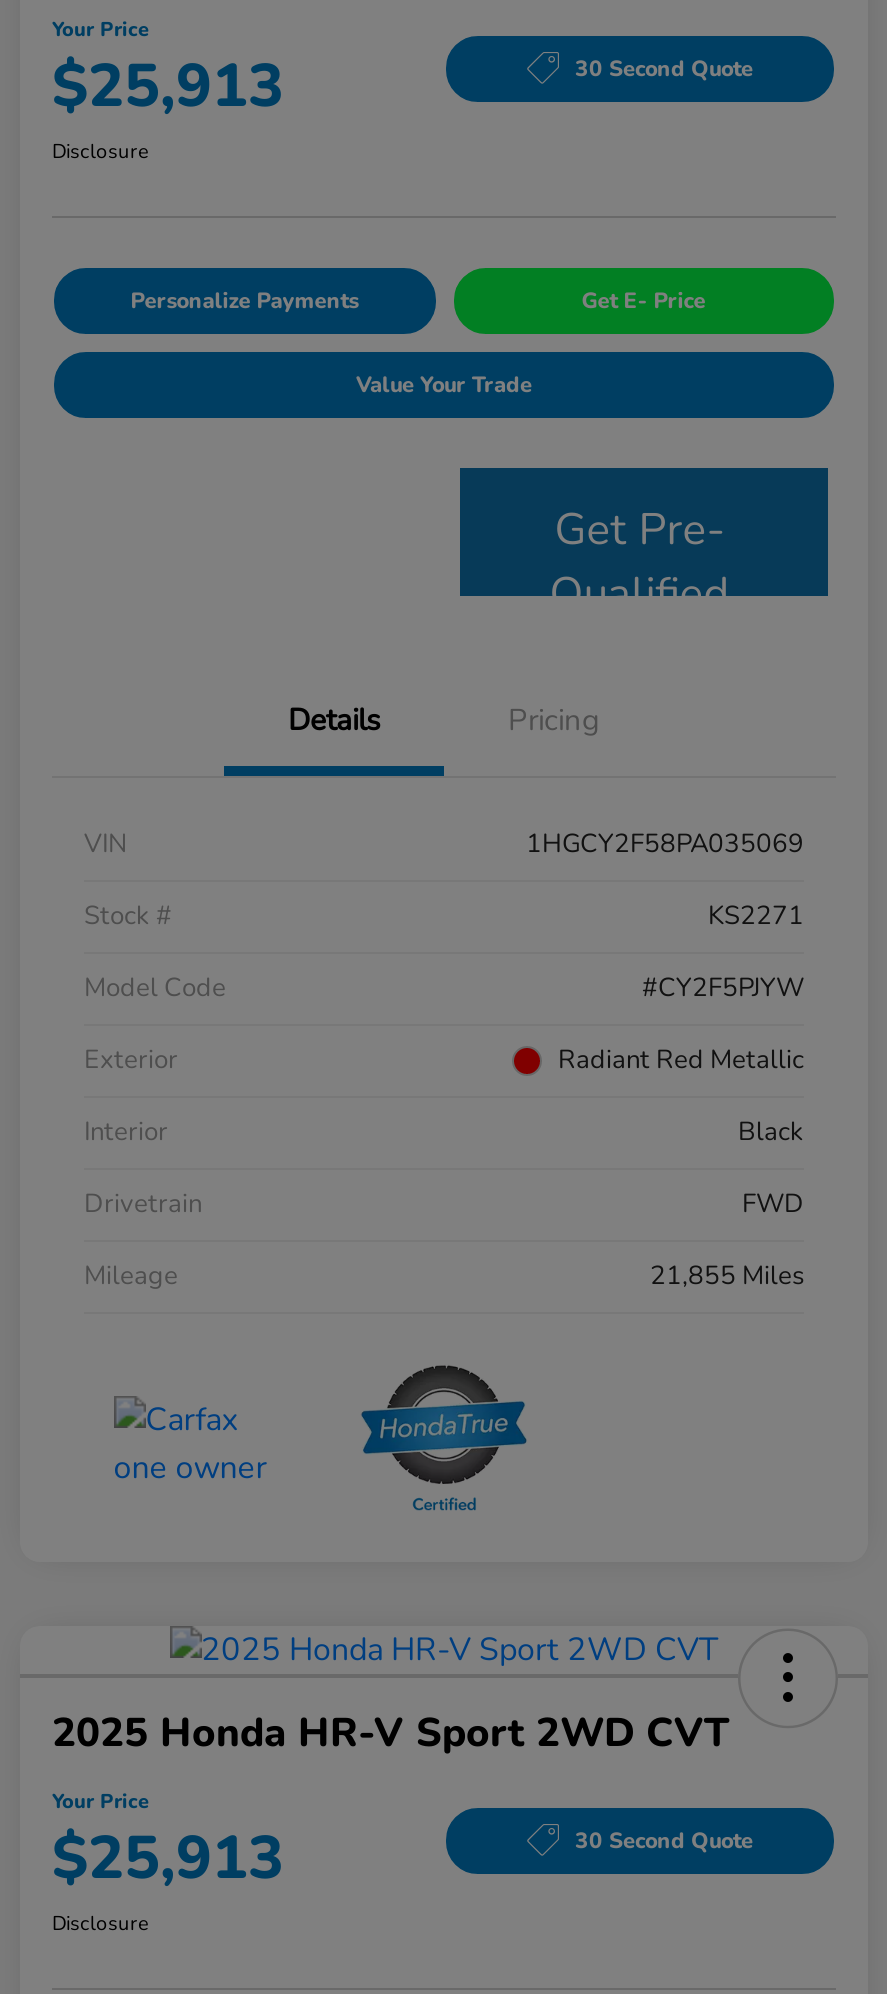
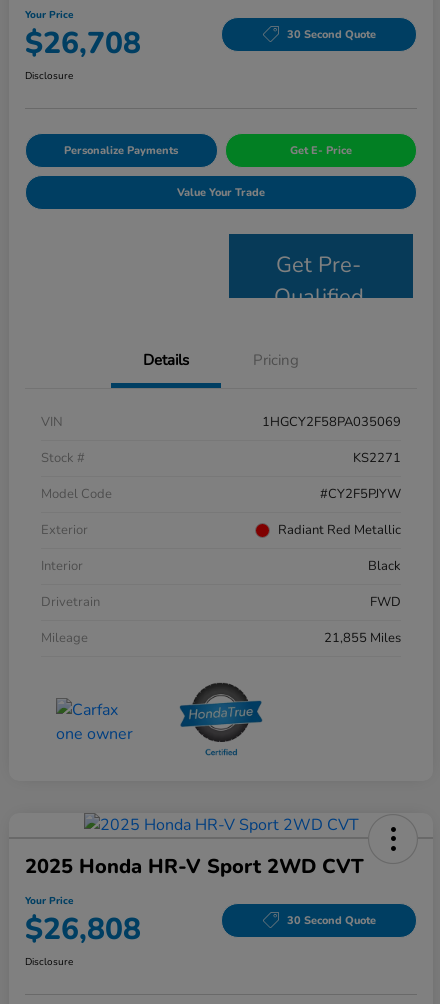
- $25,913
+ $26,708

- $25,913
+ $26,808
